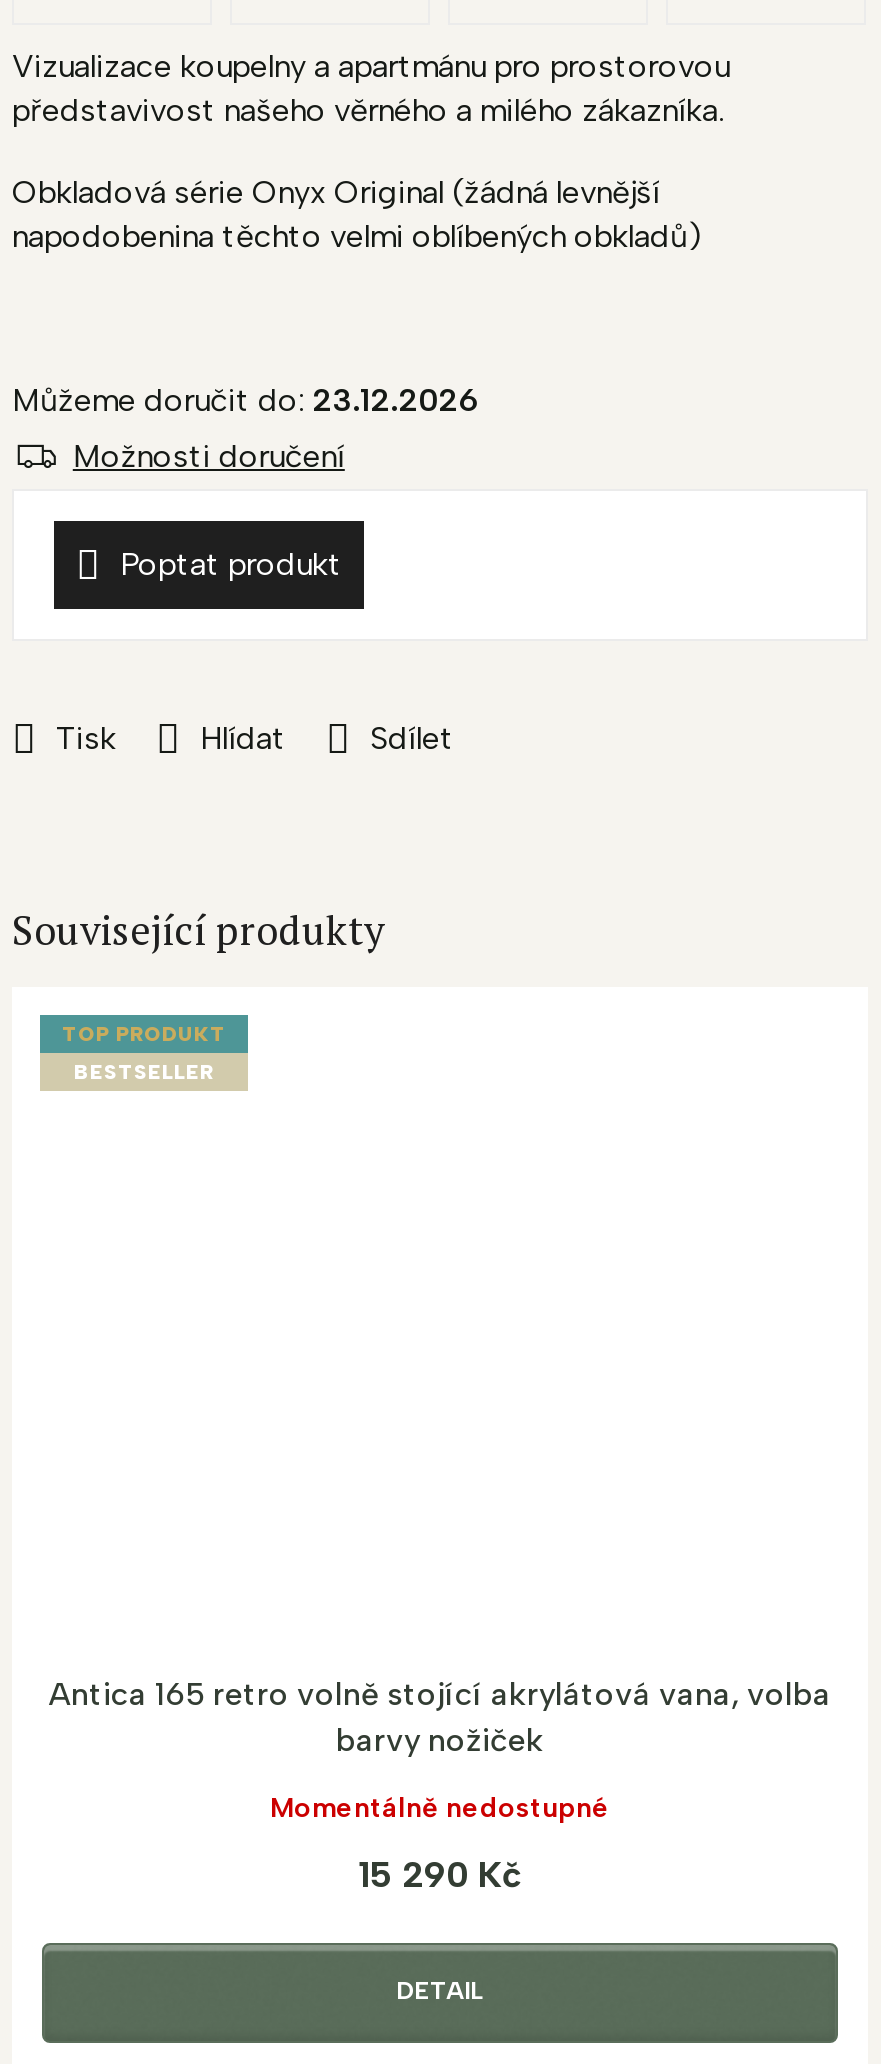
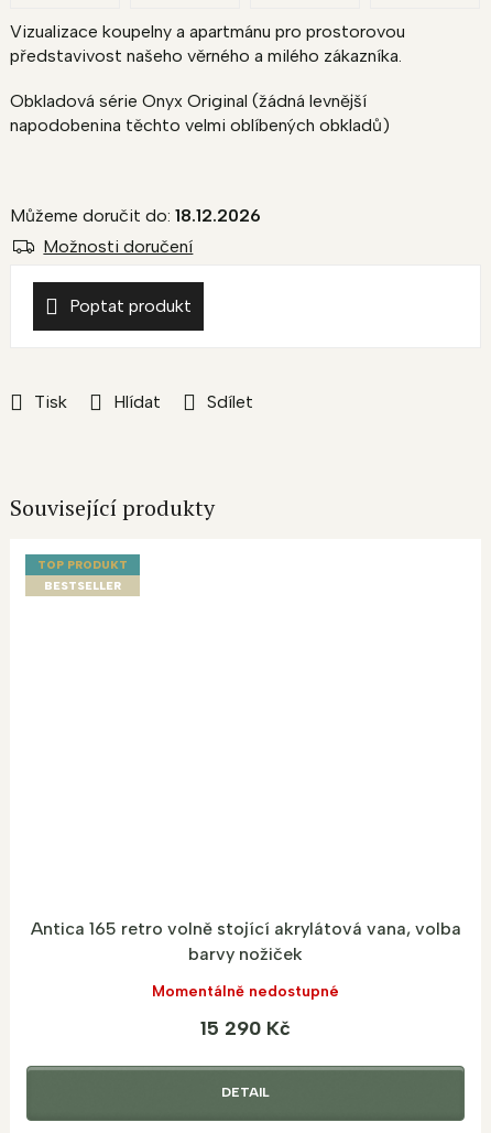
- Můžeme doručit do: 23.12.2026
+ Můžeme doručit do: 18.12.2026
